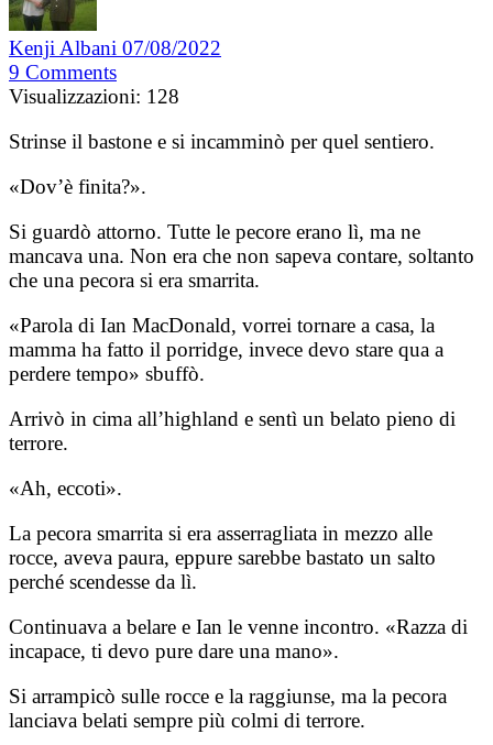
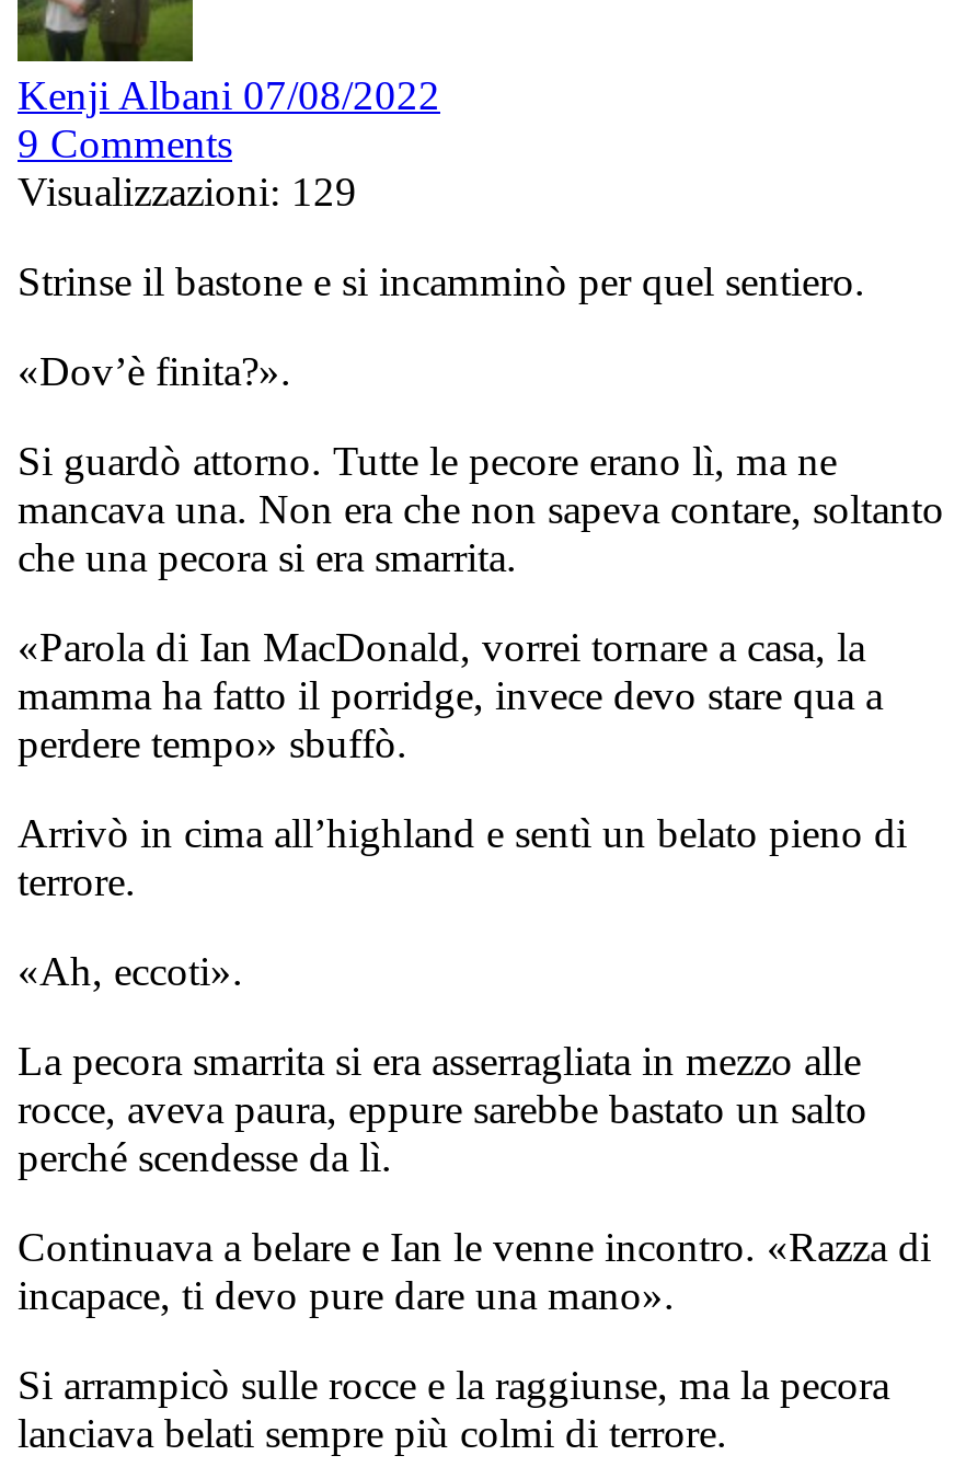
- Visualizzazioni: 128
+ Visualizzazioni: 129
